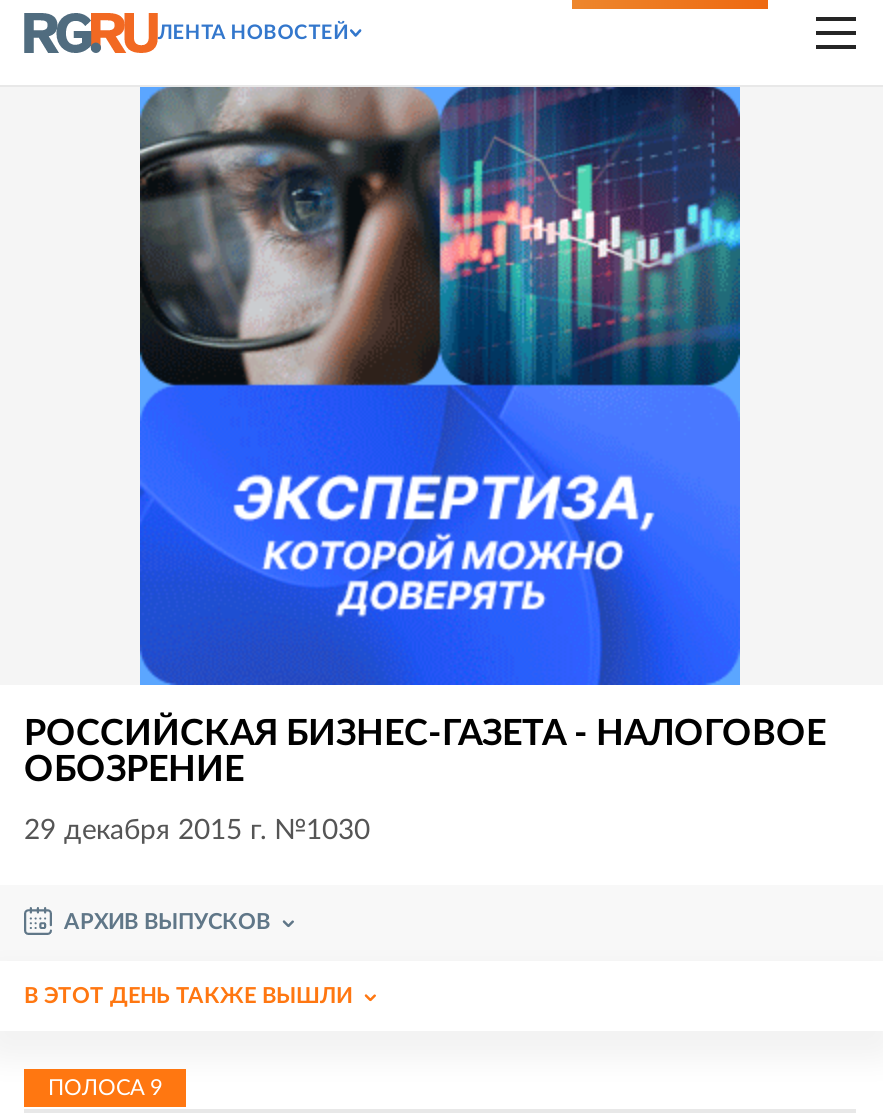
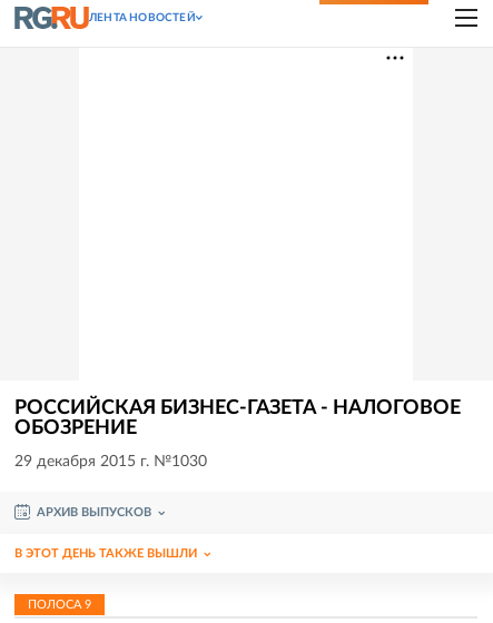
- [image]
